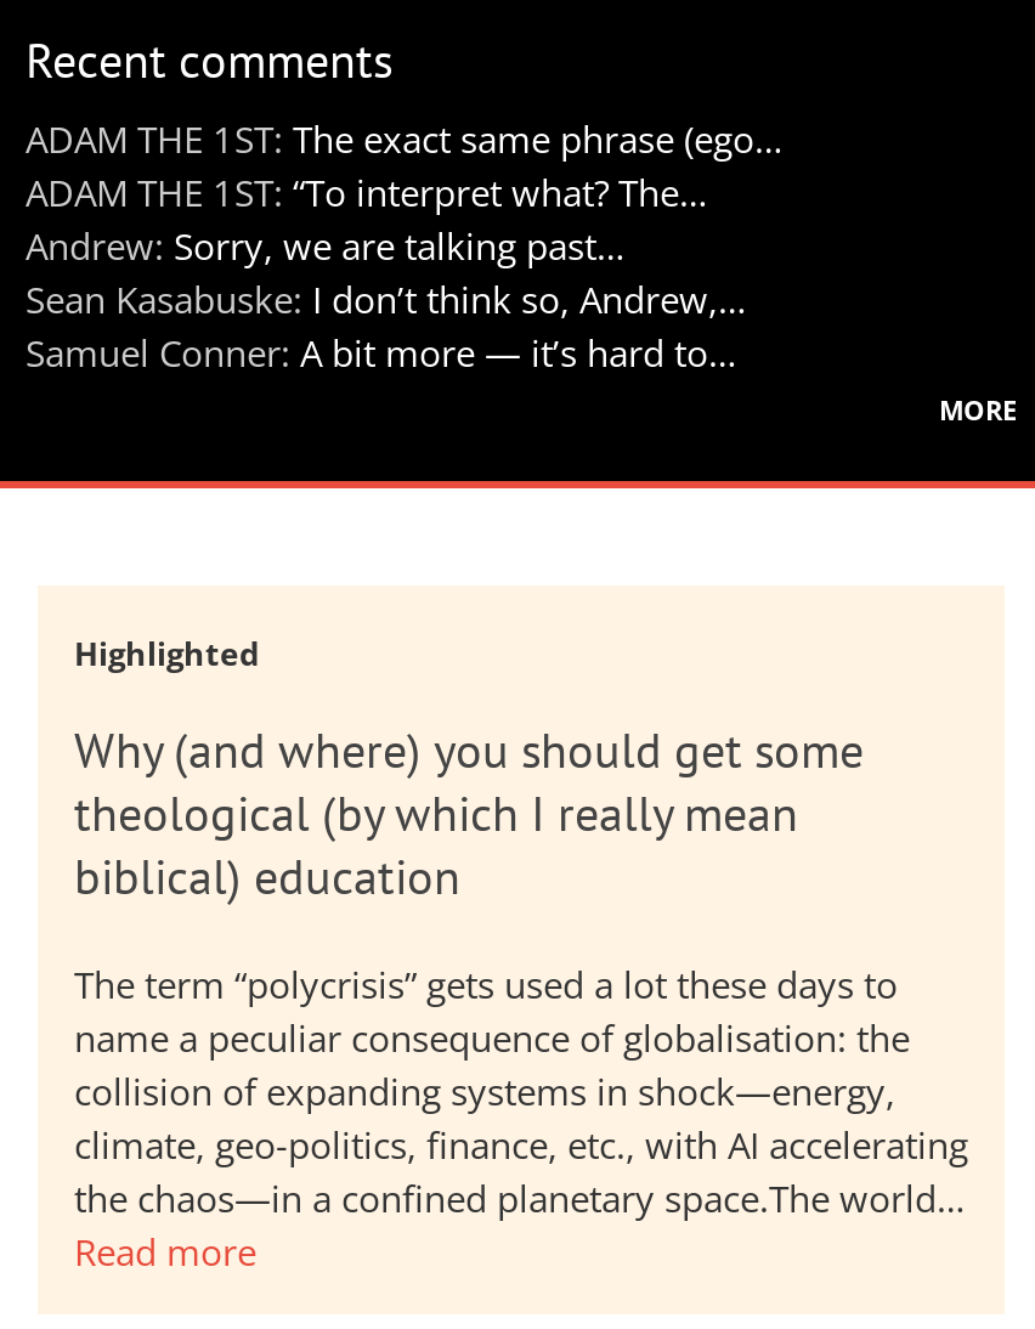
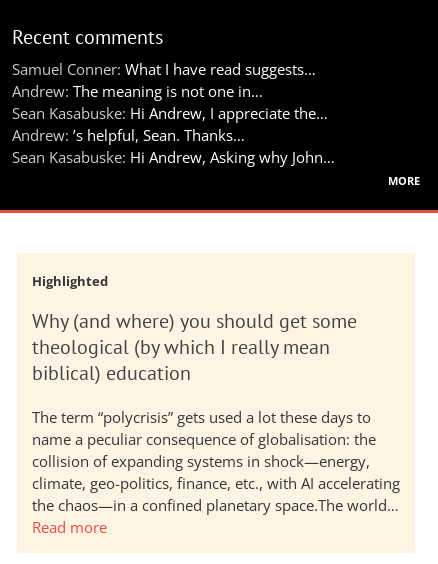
- ADAM THE 1ST: The exact same phrase (ego…
- ADAM THE 1ST: “To interpret what? The…
- Andrew: Sorry, we are talking past…
- Sean Kasabuske: I don’t think so, Andrew,…
- Samuel Conner: A bit more — it’s hard to…
+ Samuel Conner: What I have read suggests…
+ Andrew: The meaning is not one in…
+ Sean Kasabuske: Hi Andrew, I appreciate the…
+ Andrew:’s helpful, Sean. Thanks…
+ Sean Kasabuske: Hi Andrew, Asking why John…
